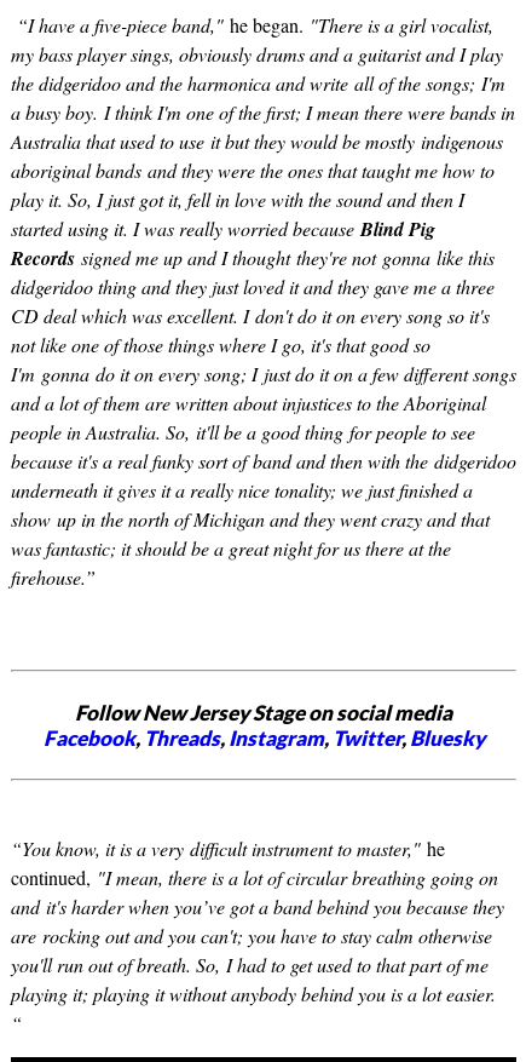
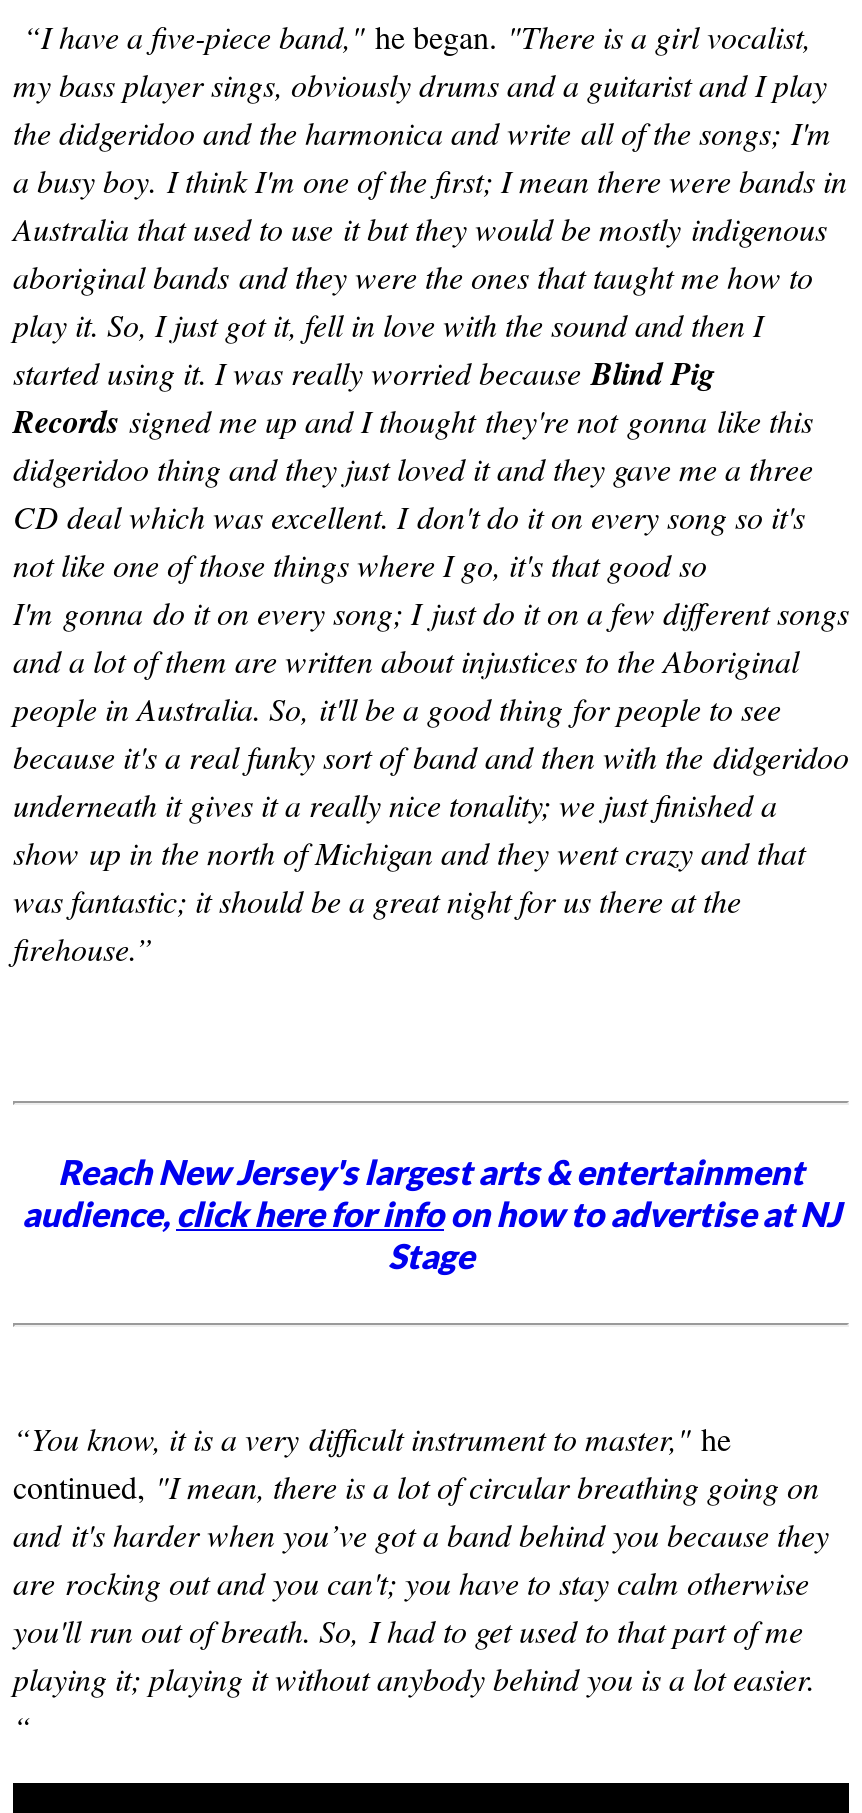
- Follow New Jersey Stage on social media
- Facebook, Threads, Instagram, Twitter, Bluesky
+ Reach New Jersey's largest arts & entertainment
+ audience, click here for infoon how to advertise at NJ
+ Stage
